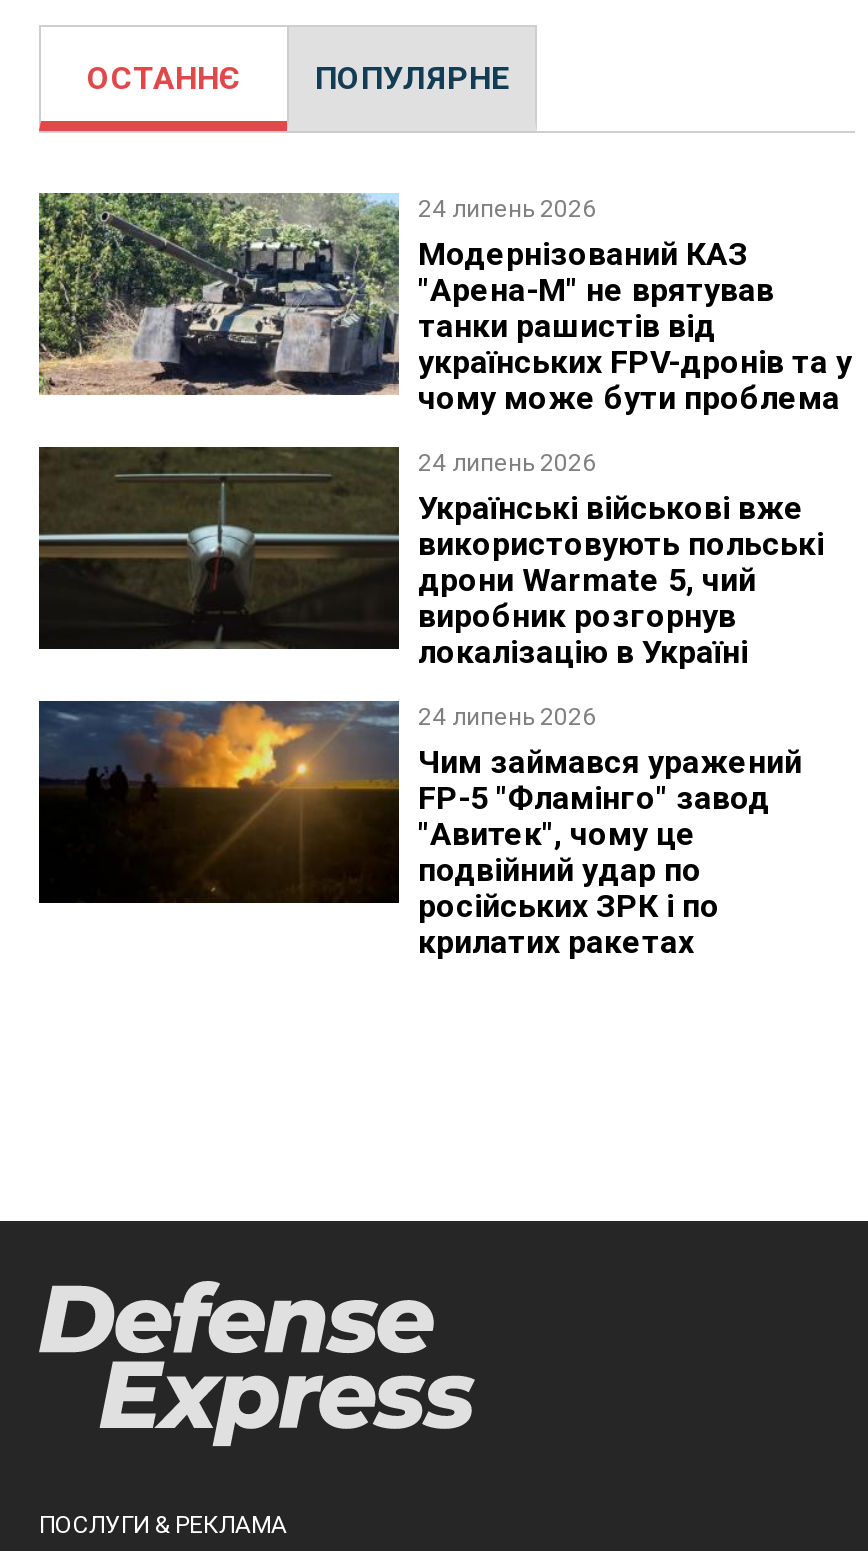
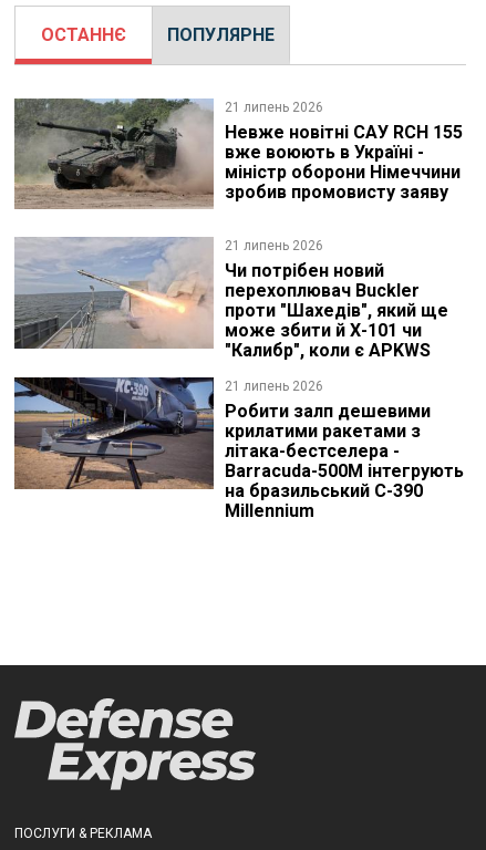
- [image]
- 24 липень 2026
- Модернізований КАЗ
- "Арена-М" не врятував
- танки рашистів від
- українських FPV-дронів та у
- чому може бути проблема
+ [image]
+ 21 липень 2026
+ Невже новітні САУ RCH 155
+ вже воюють в Україні -
+ міністр оборони Німеччини
+ зробив промовисту заяву

- [image]
- 24 липень 2026
- Українські військові вже
- використовують польські
- дрони Warmate 5, чий
- виробник розгорнув
- локалізацію в Україні
+ [image]
+ 21 липень 2026
+ Чи потрібен новий
+ перехоплювач Buckler
+ проти "Шахедів", який ще
+ може збити й Х-101 чи
+ "Калибр", коли є APKWS

- [image]
- 24 липень 2026
- Чим займався уражений
- FP-5 "Фламінго" завод
- "Авитек", чому це
- подвійний удар по
- російських ЗРК і по
- крилатих ракетах
+ [image]
+ 21 липень 2026
+ Робити залп дешевими
+ крилатими ракетами з
+ літака-бестселера -
+ Barracuda-500M інтегрують
+ на бразильський C-390
+ Millennium
